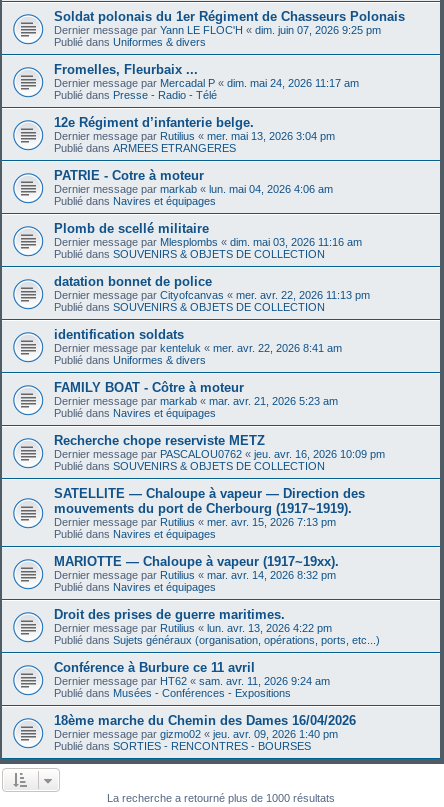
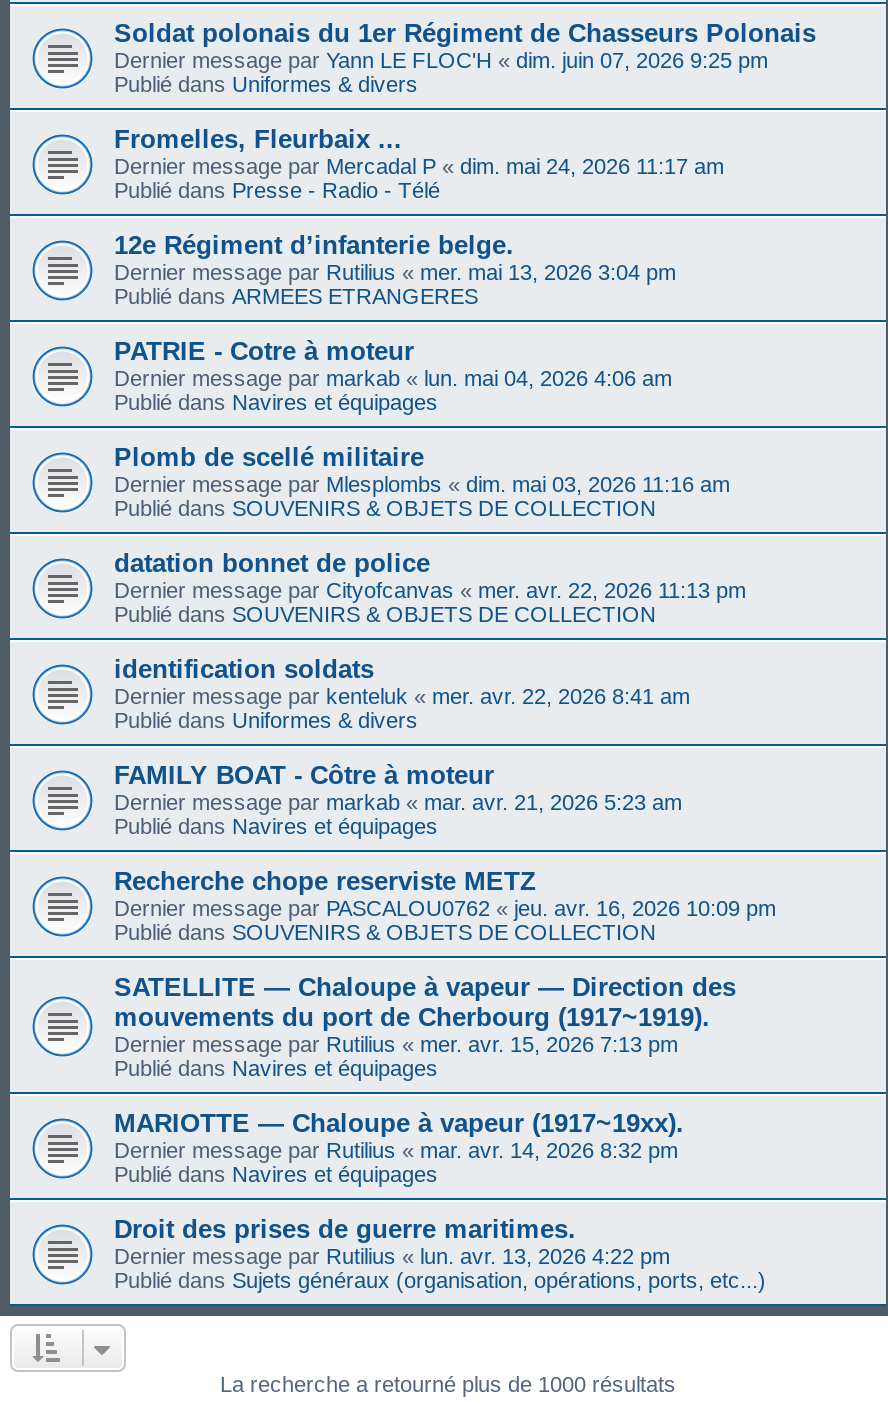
- Conférence à Burbure ce 11 avril
- Dernier message par HT62 «sam. avr. 11, 2026 9:24 am
- Publié dans Musées - Conférences - Expositions
- 18ème marche du Chemin des Dames 16/04/2026
- Dernier message par gizmo02 «jeu. avr. 09, 2026 1:40 pm
- Publié dans SORTIES - RENCONTRES - BOURSES
